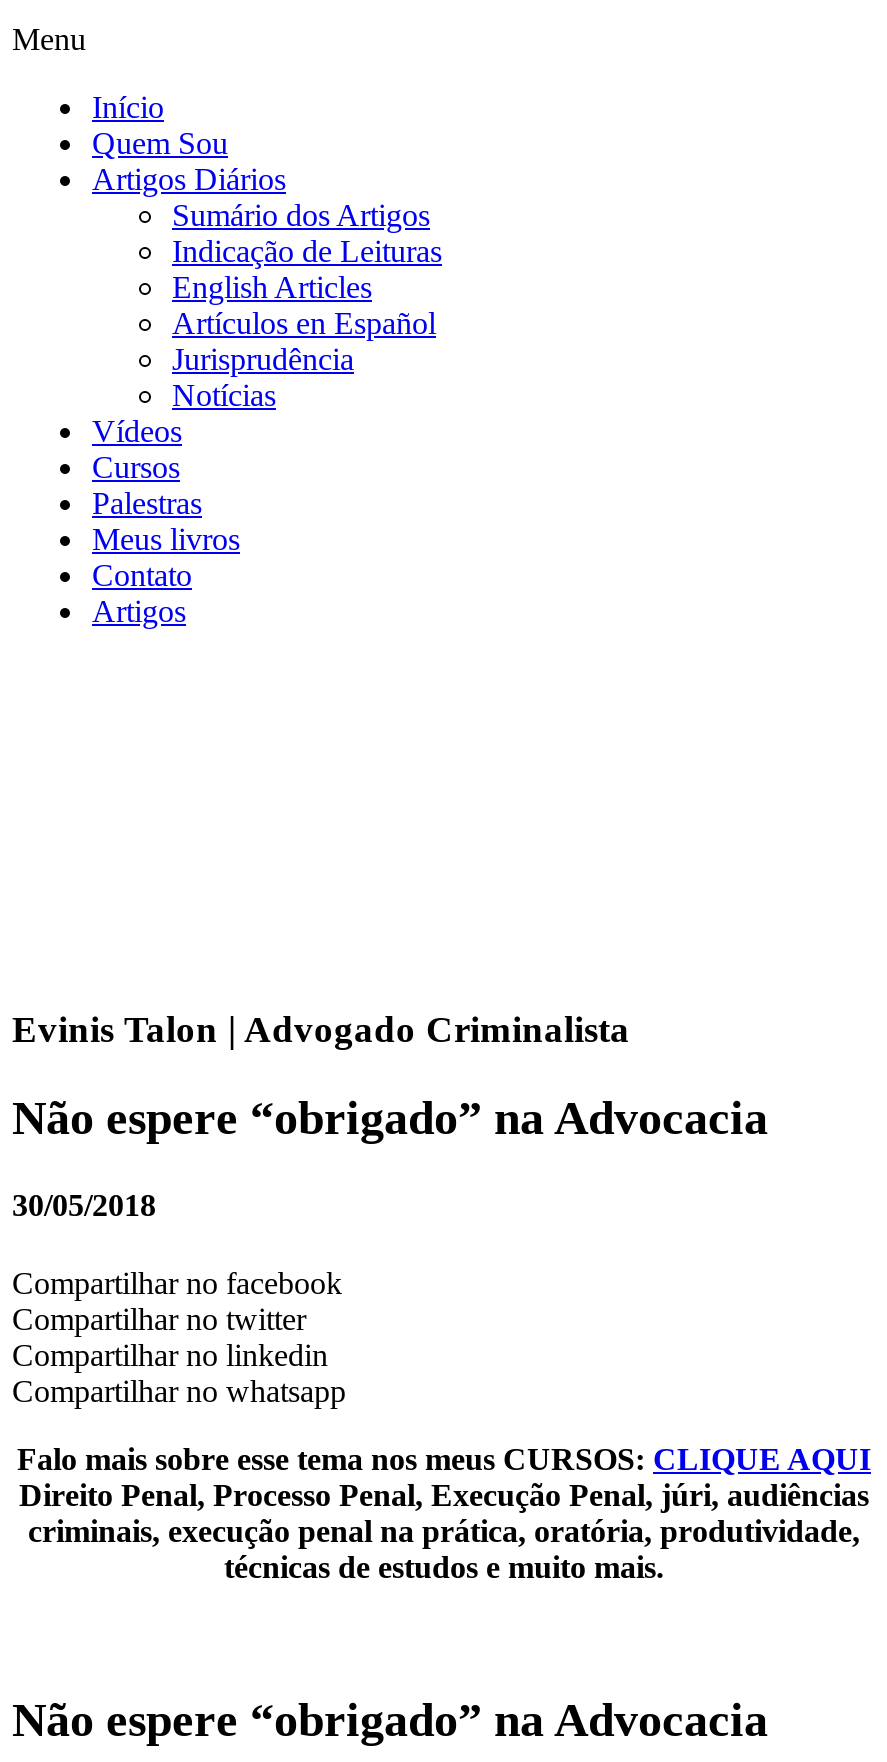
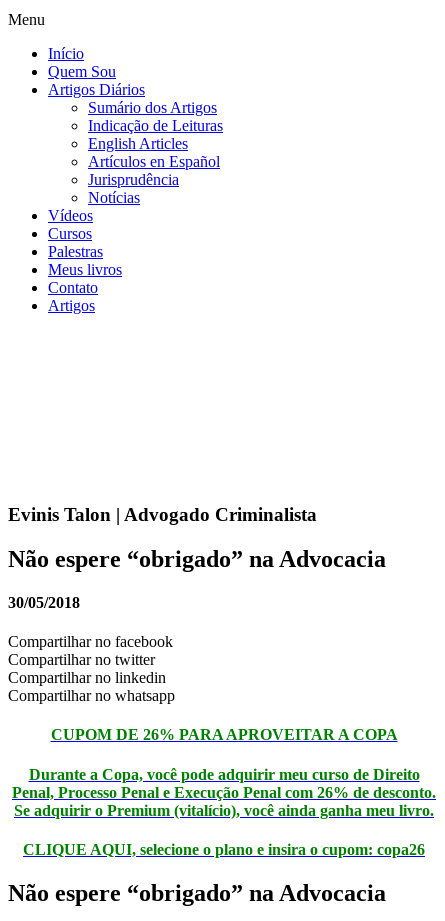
- Falo mais sobre esse tema nos meus CURSOS: CLIQUE AQUI
- Direito Penal, Processo Penal, Execução Penal, júri, audiências
- criminais, execução penal na prática, oratória, produtividade,
- técnicas de estudos e muito mais.
+ CUPOM DE 26% PARA APROVEITAR A COPA
+ Durante a Copa, você pode adquirir meu curso de Direito
+ Penal, Processo Penal e Execução Penal com 26% de desconto.
+ Se adquirir o Premium (vitalício), você ainda ganha meu livro.
+ CLIQUE AQUI, selecione o plano e insira o cupom: copa26
